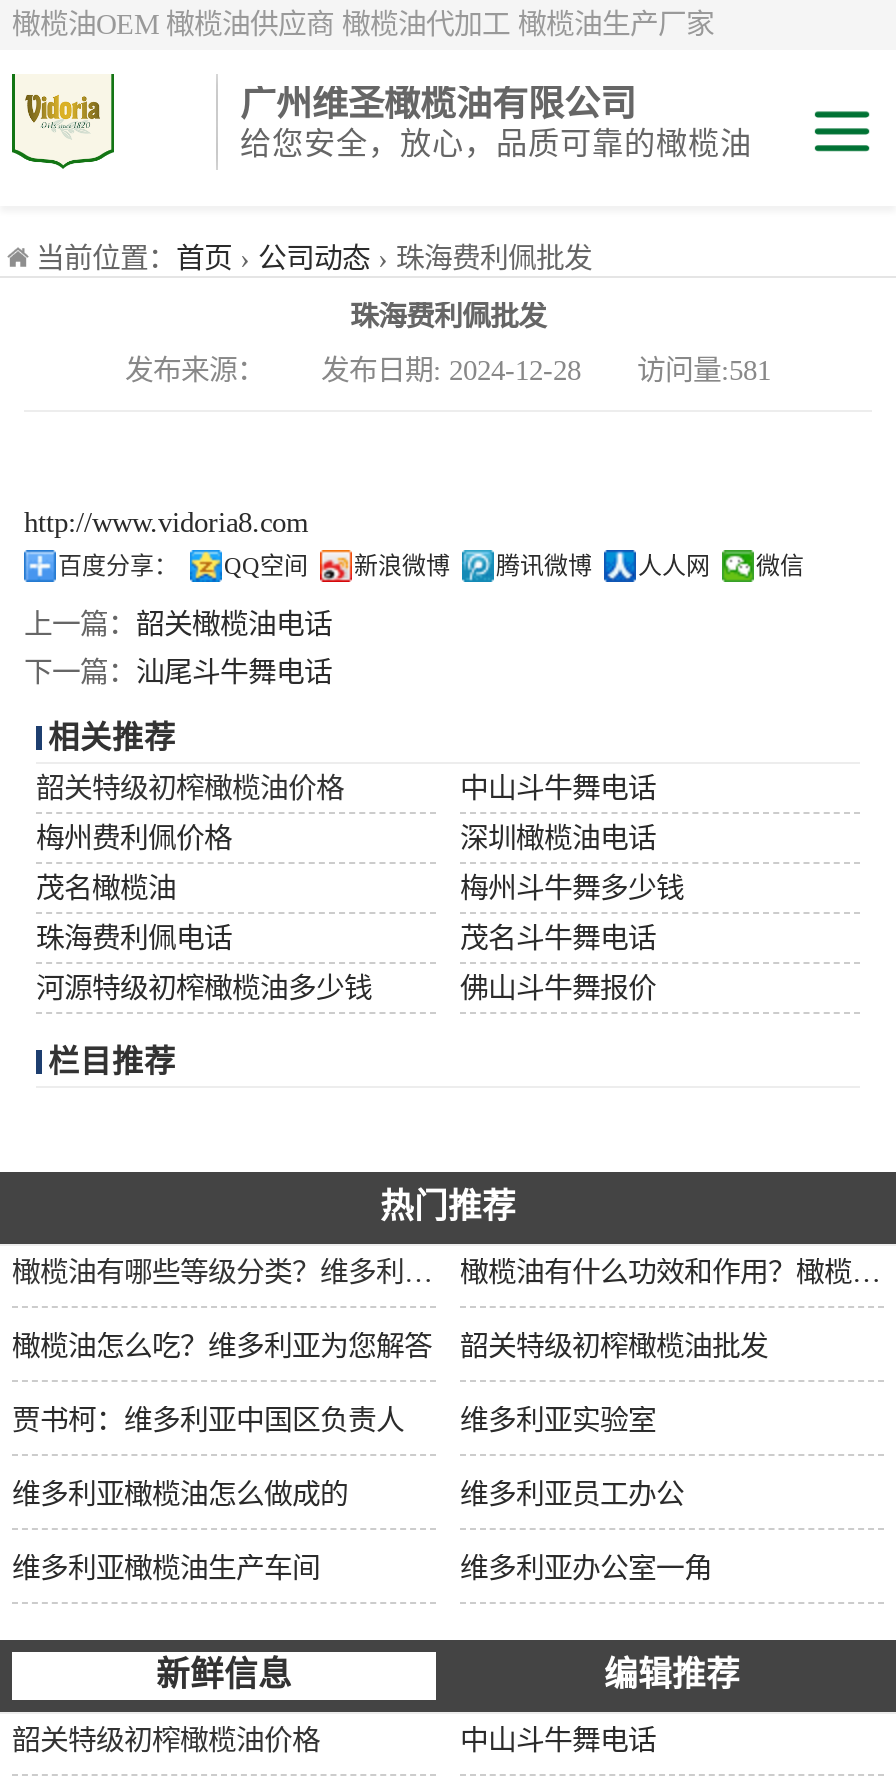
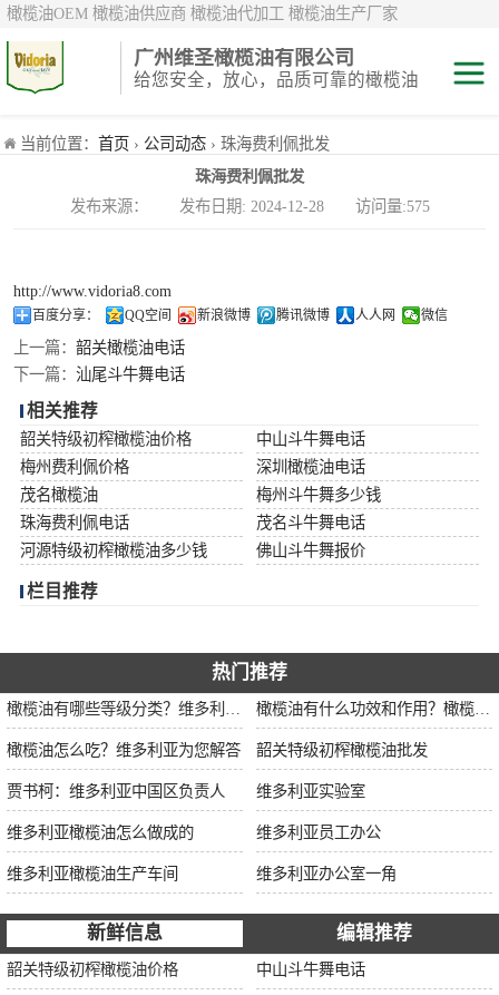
- 发布来源： 发布日期: 2024-12-28 访问量:581
+ 发布来源： 发布日期: 2024-12-28 访问量:575
